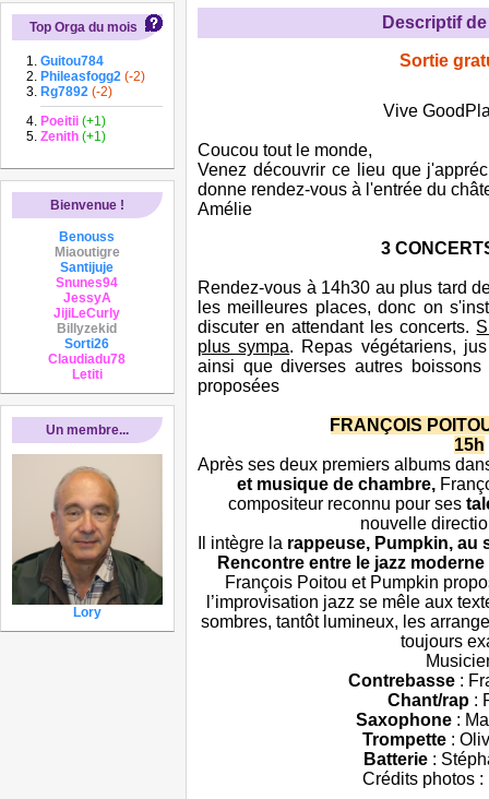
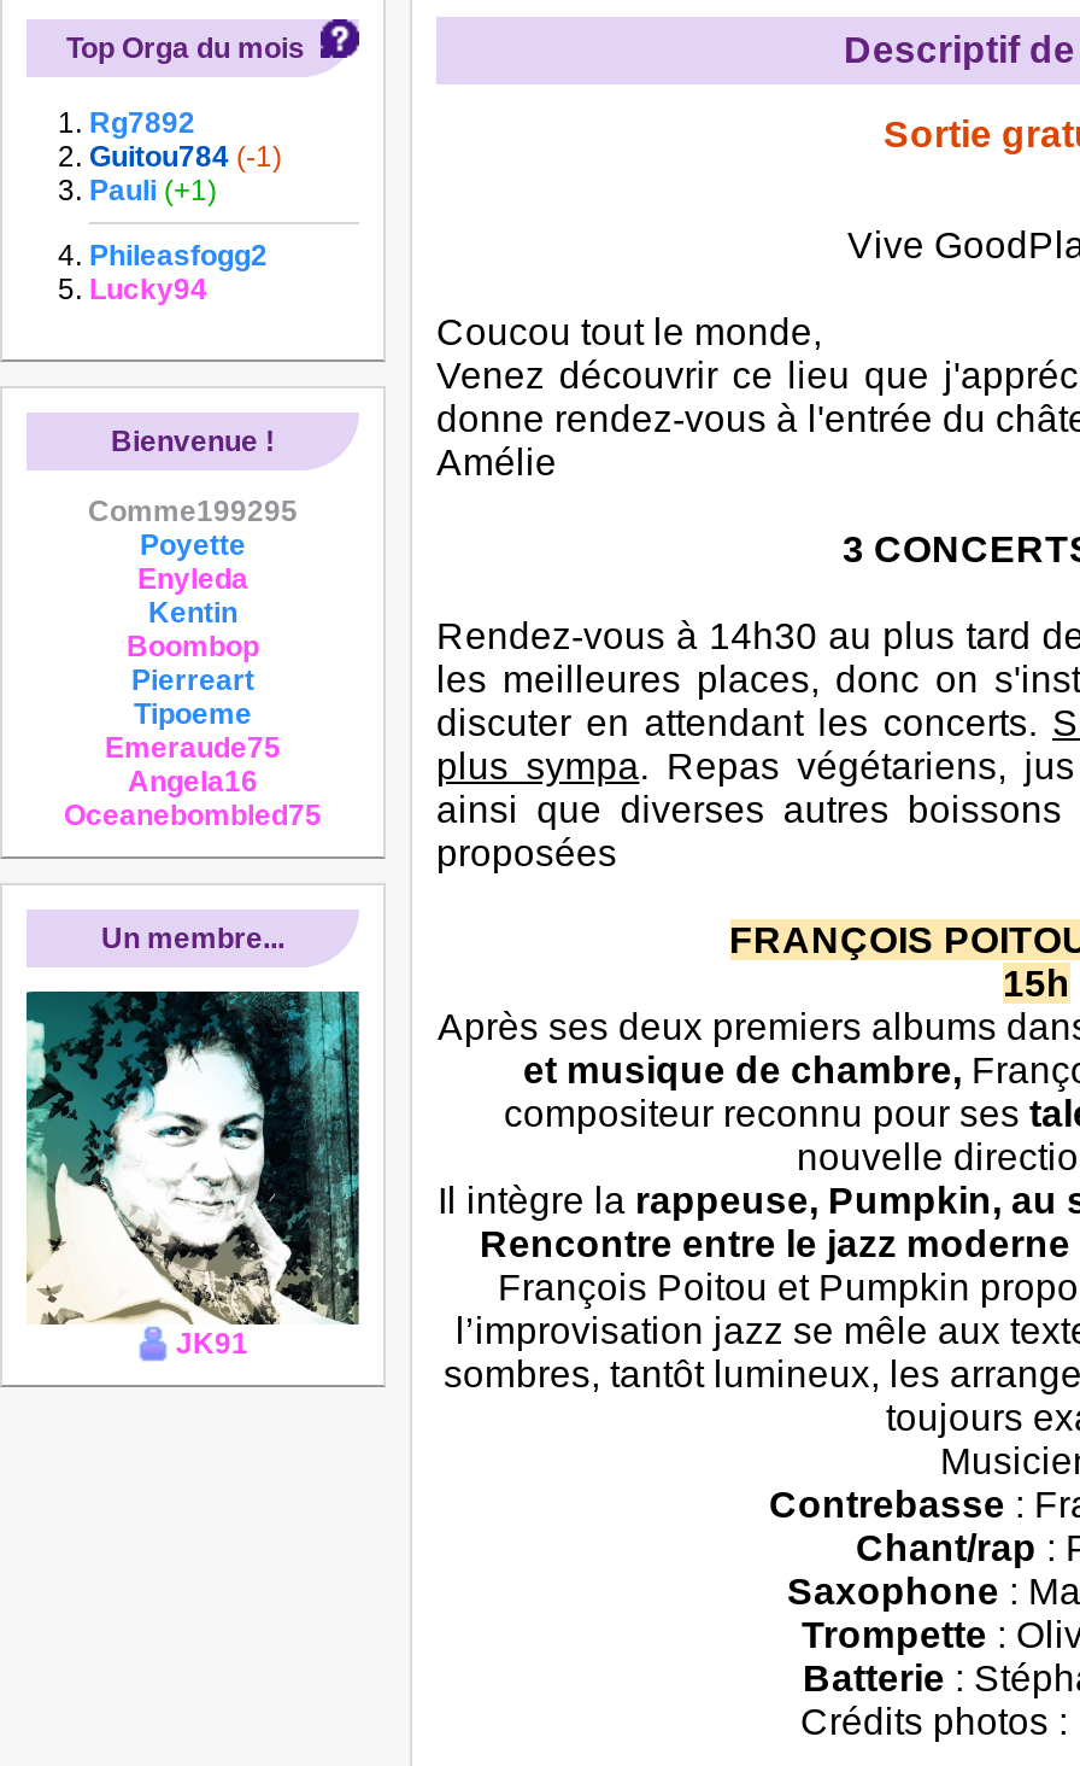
- Guitou784
- Phileasfogg2 (-2)
- Rg7892 (-2)
+ Rg7892
+ Guitou784 (-1)
+ Pauli (+1)

- Poeitii (+1)
- Zenith (+1)
+ Phileasfogg2
+ Lucky94

- Benouss
- Miaoutigre
- Santijuje
- Snunes94
- JessyA
- JijiLeCurly
- Billyzekid
- Sorti26
- Claudiadu78
- Letiti
+ Comme199295
+ Poyette
+ Enyleda
+ Kentin
+ Boombop
+ Pierreart
+ Tipoeme
+ Emeraude75
+ Angela16
+ Oceanebombled75

- [image]
- Lory
+ [image]
+ JK91
